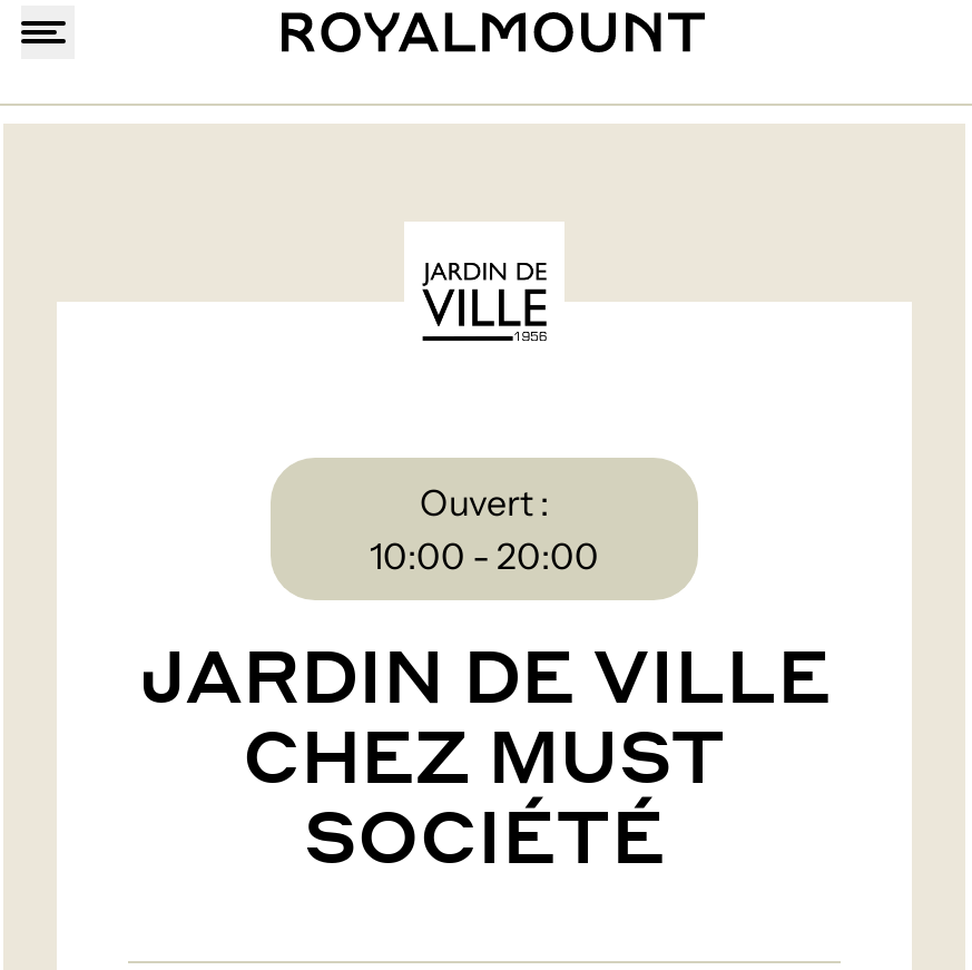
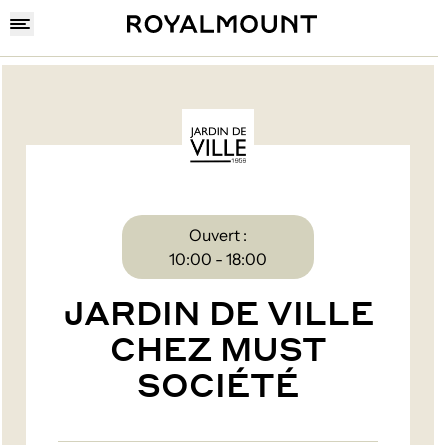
- 10:00 - 20:00
+ 10:00 - 18:00
